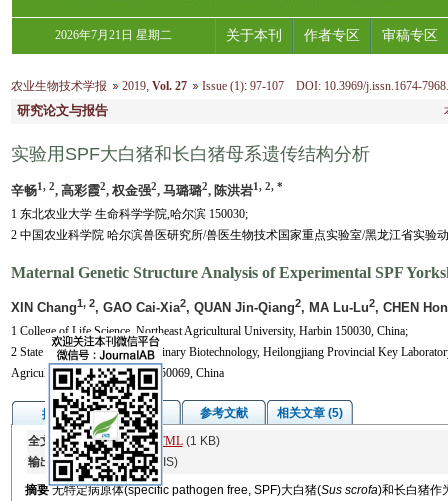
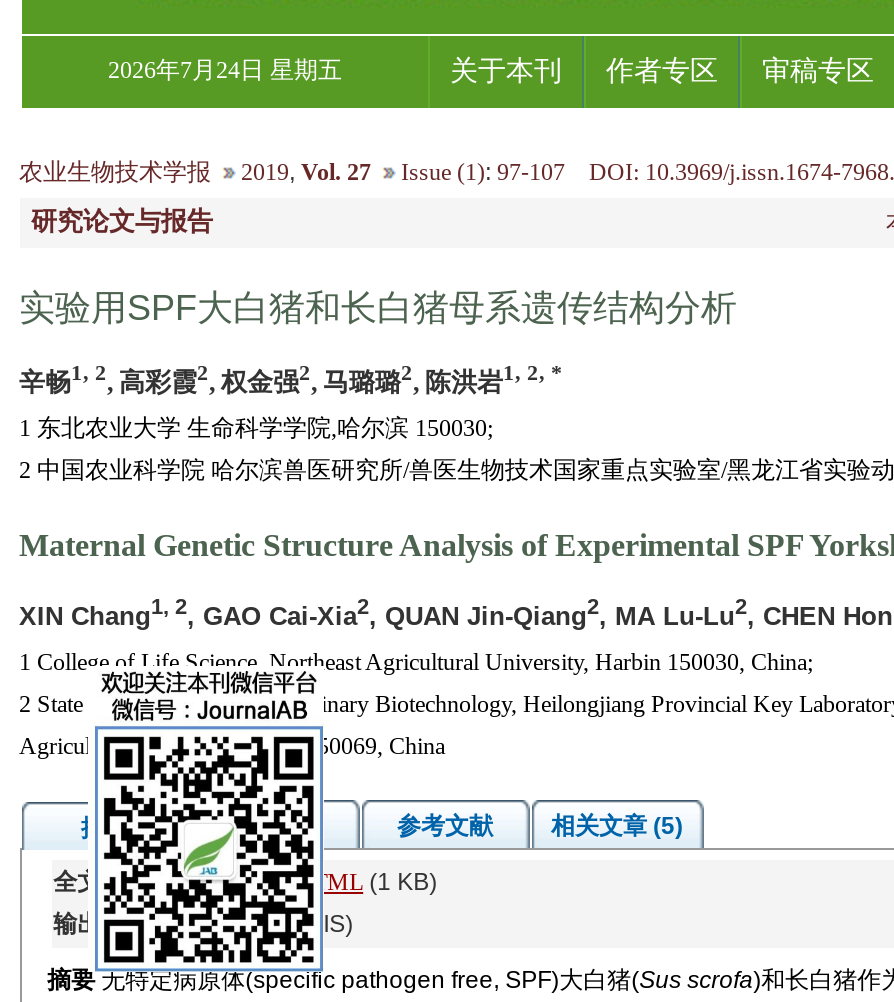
- 2026年7月21日 星期二
+ 2026年7月24日 星期五
